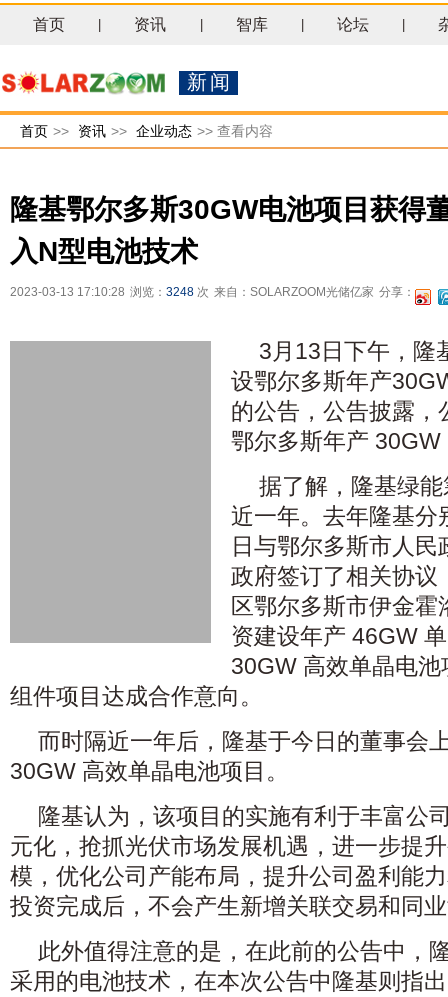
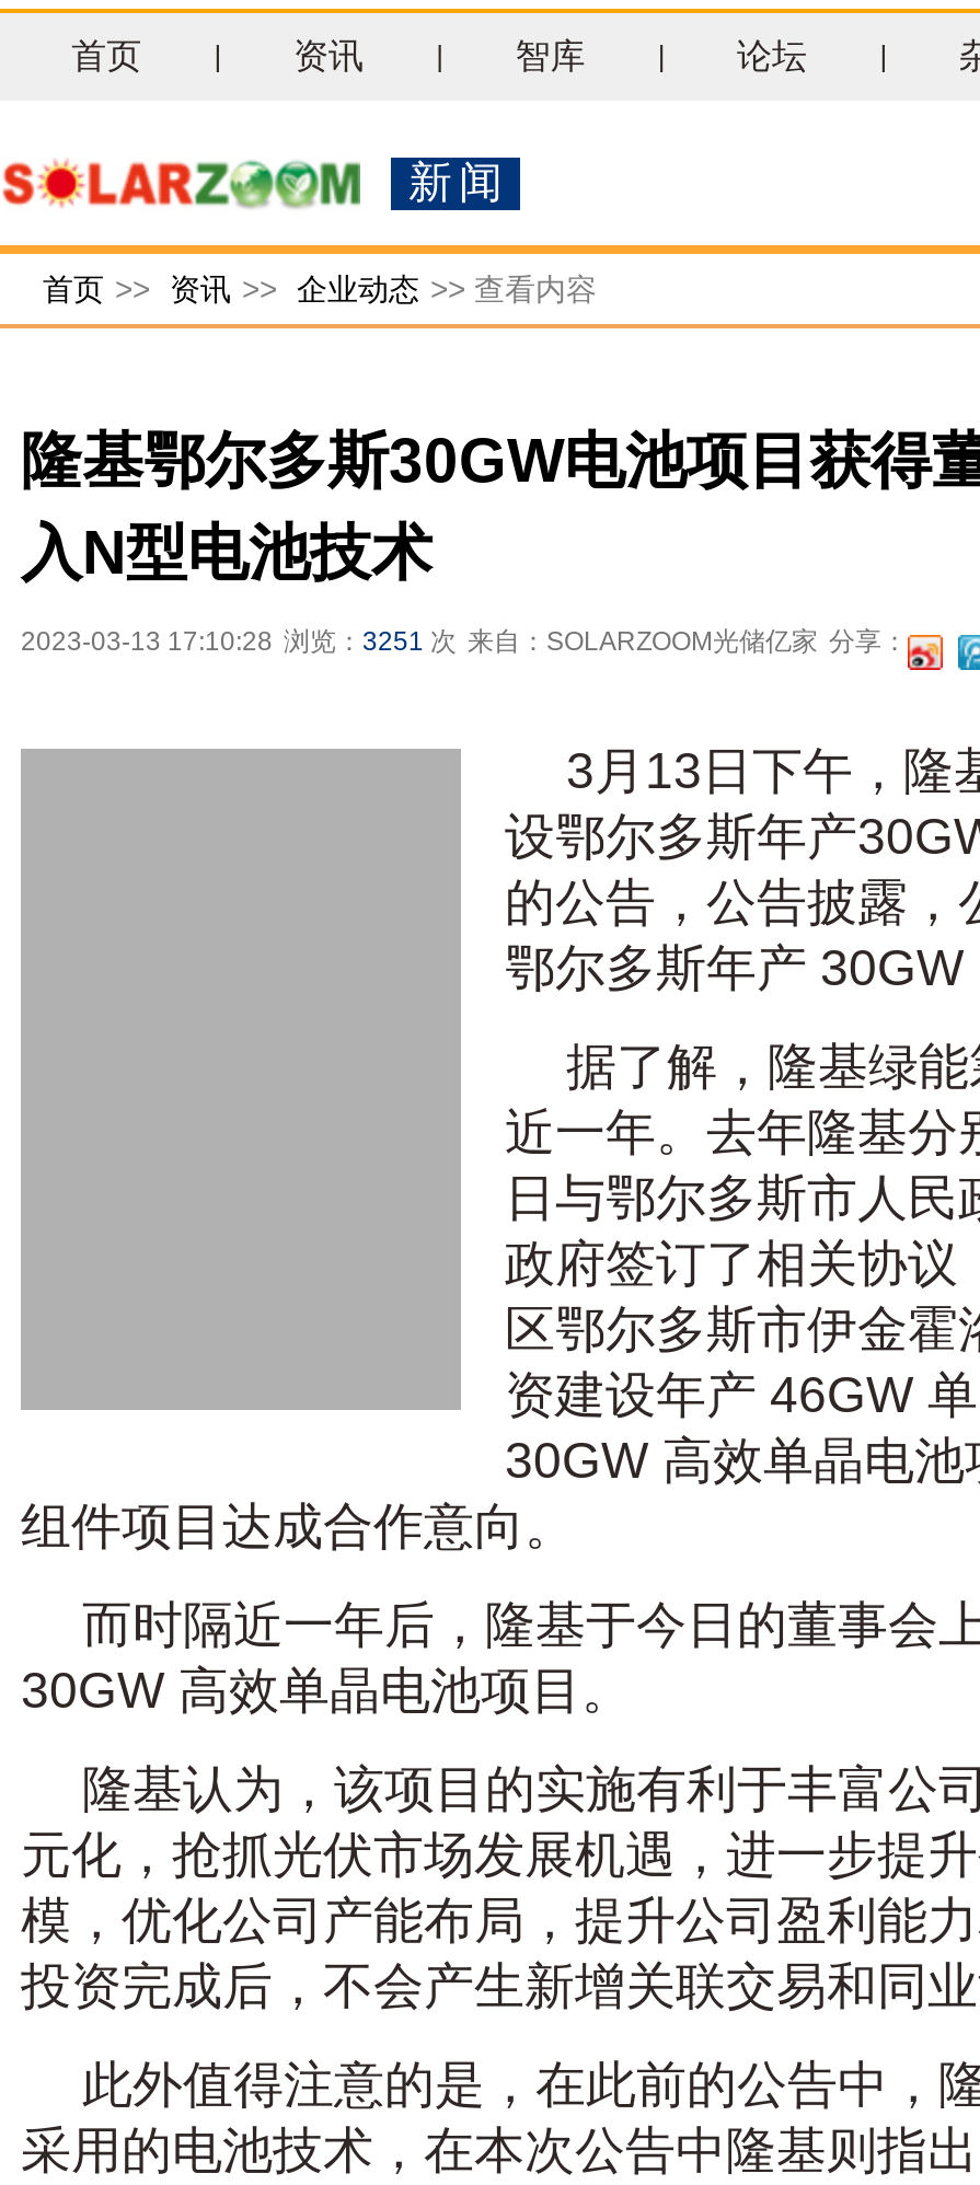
- 2023-03-13 17:10:28 浏览：3248次 来自：SOLARZOOM光储亿家 分享：
+ 2023-03-13 17:10:28 浏览：3251次 来自：SOLARZOOM光储亿家 分享：
